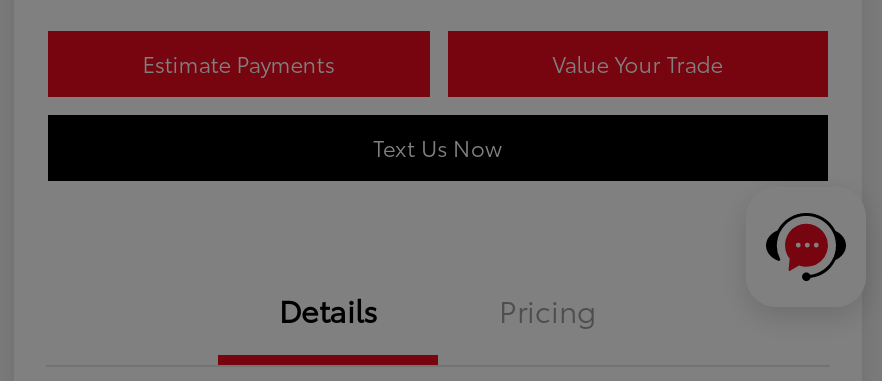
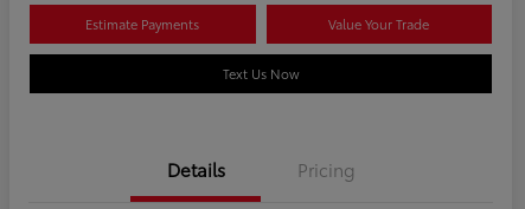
- [image]
